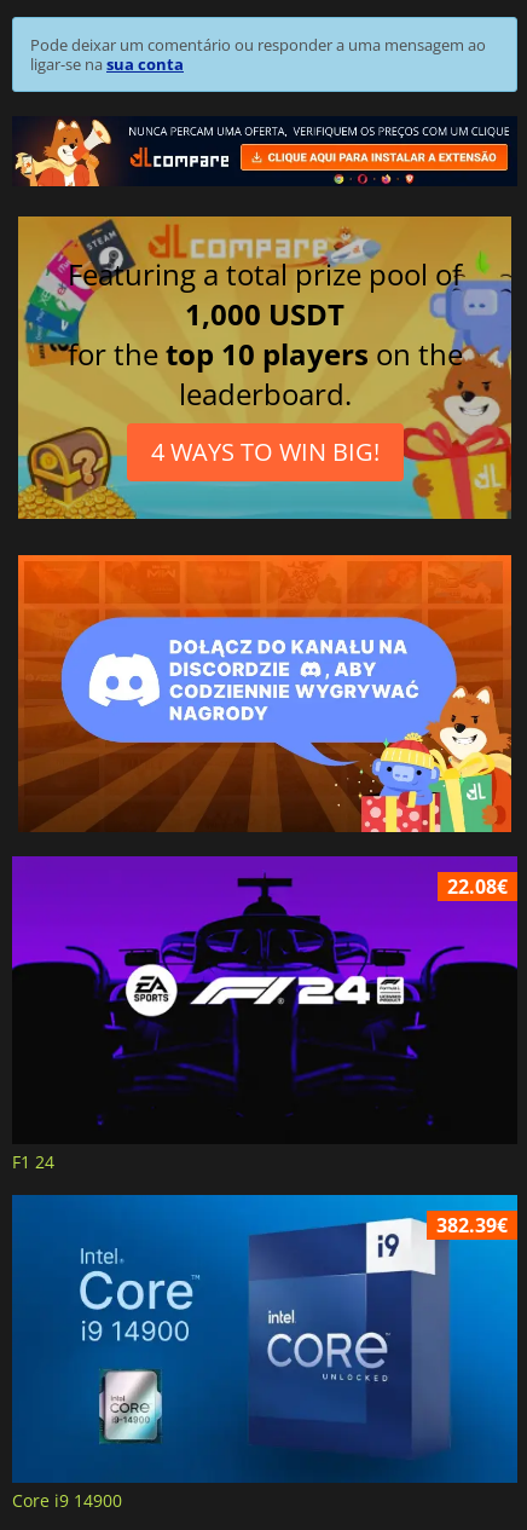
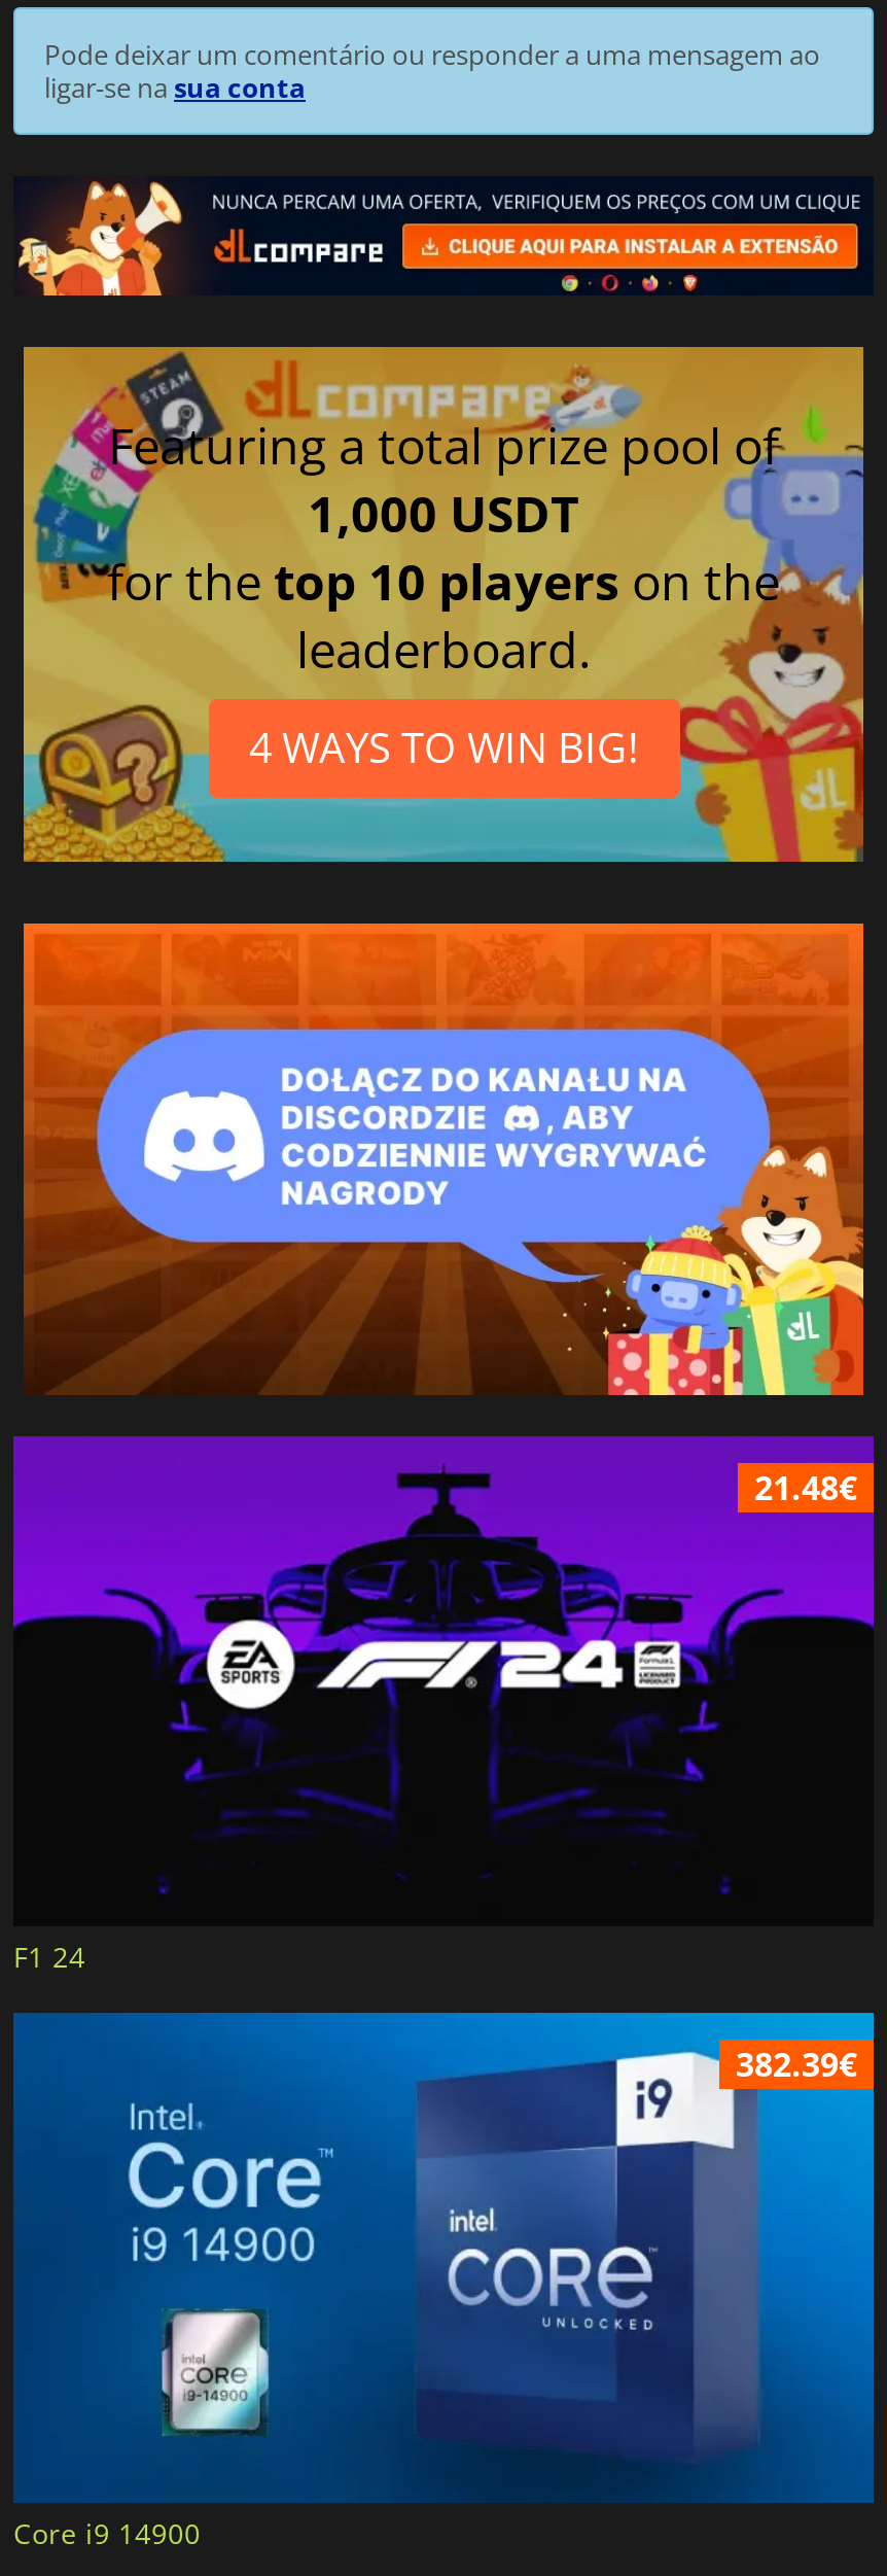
- 22.08€
+ 21.48€
